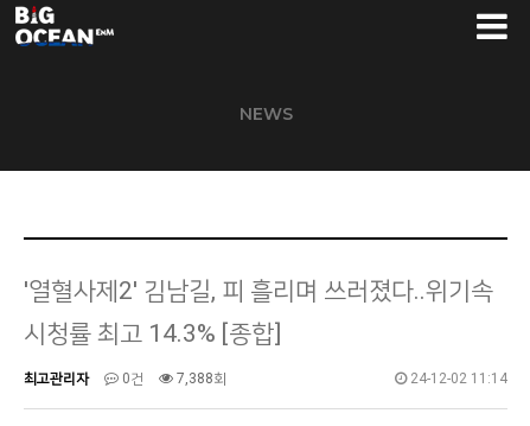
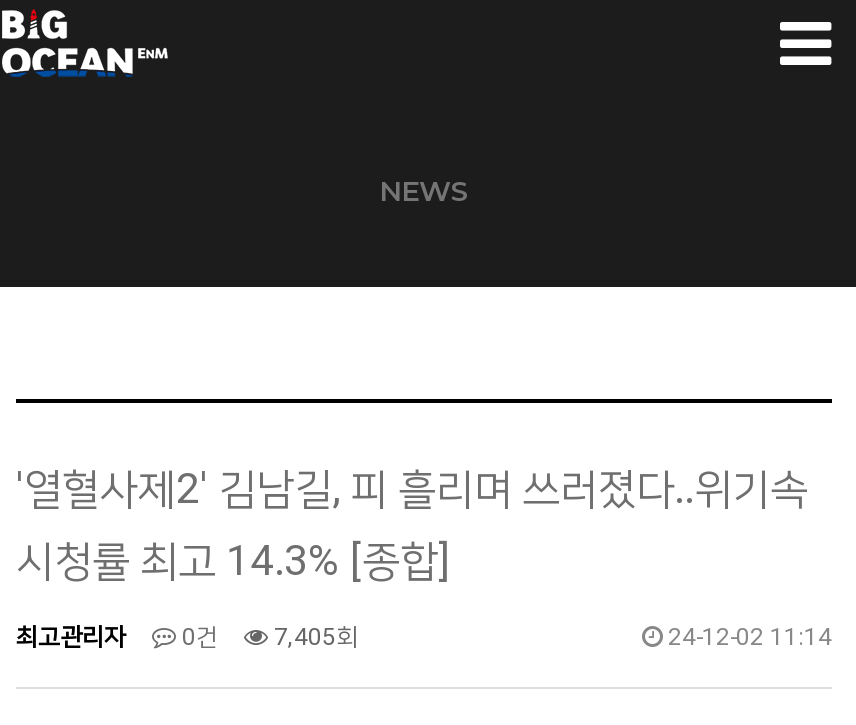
- 최고관리자 0건 7,388회
+ 최고관리자 0건 7,405회
